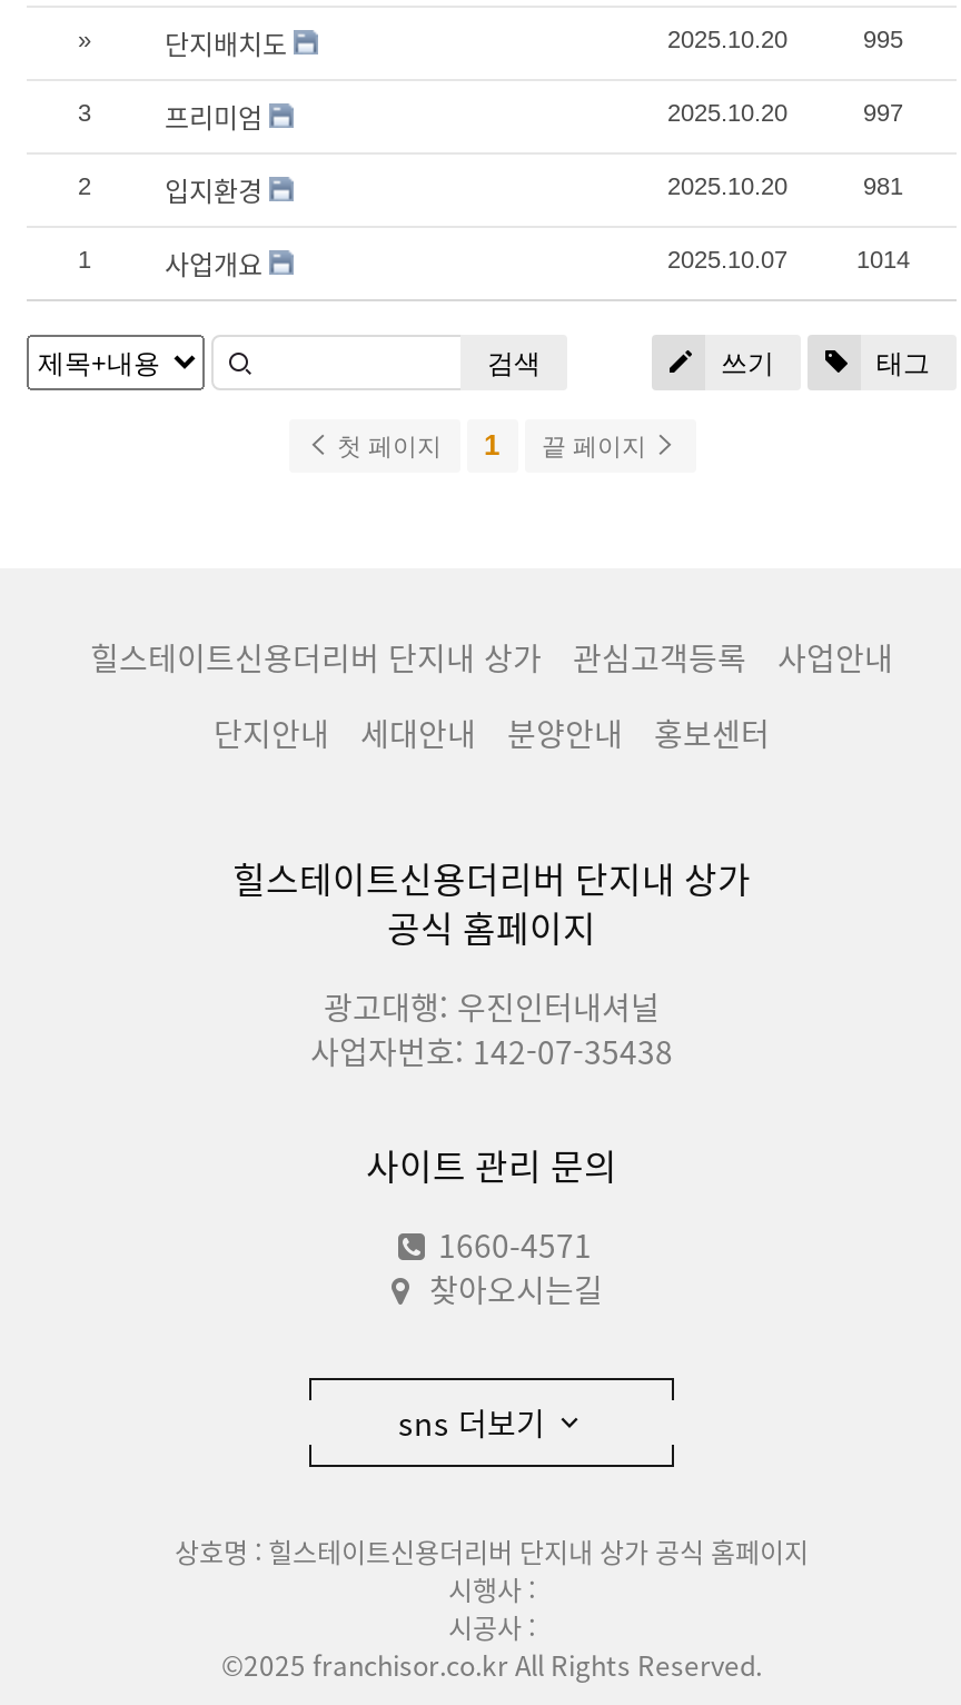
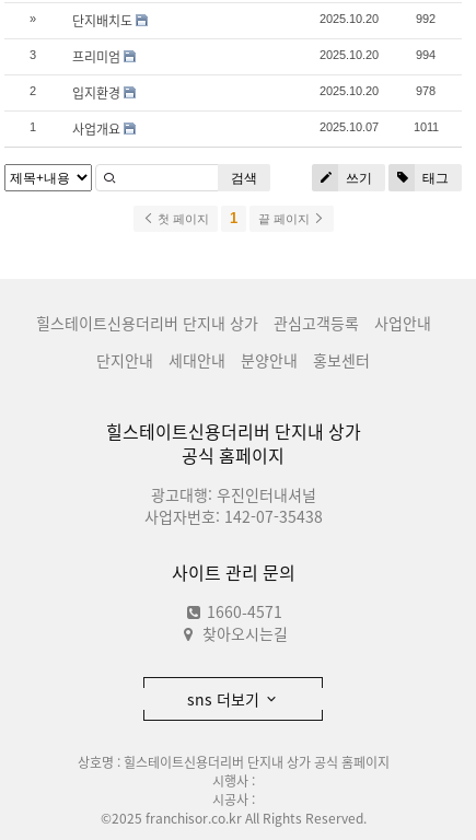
- 995
+ 992

- 997
+ 994

- 981
+ 978

- 1014
+ 1011
